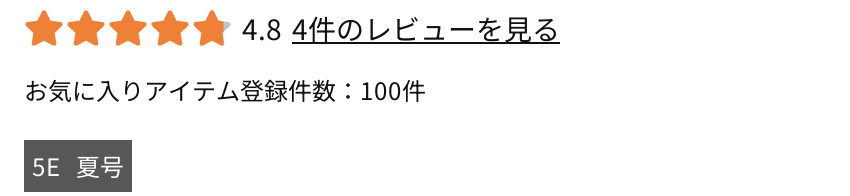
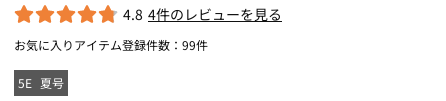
- お気に入りアイテム登録件数：100件
+ お気に入りアイテム登録件数：99件
